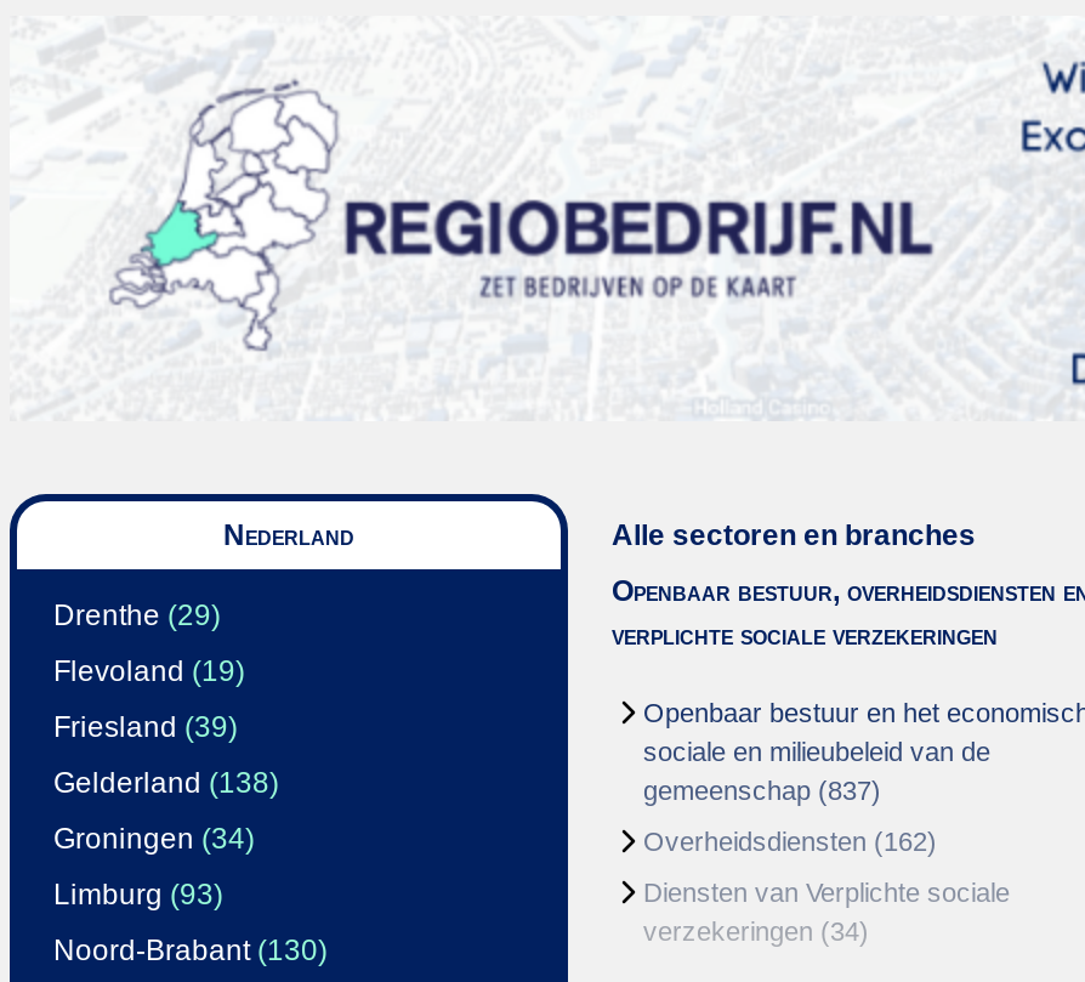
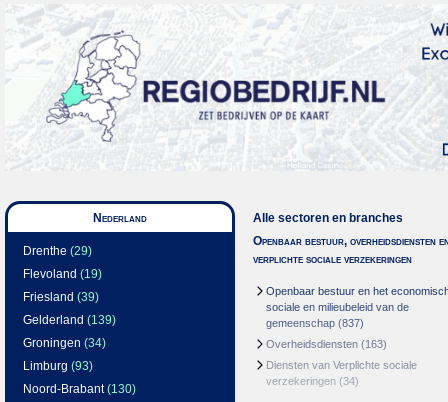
- Gelderland (138)
+ Gelderland (139)

- Overheidsdiensten (162)
+ Overheidsdiensten (163)
